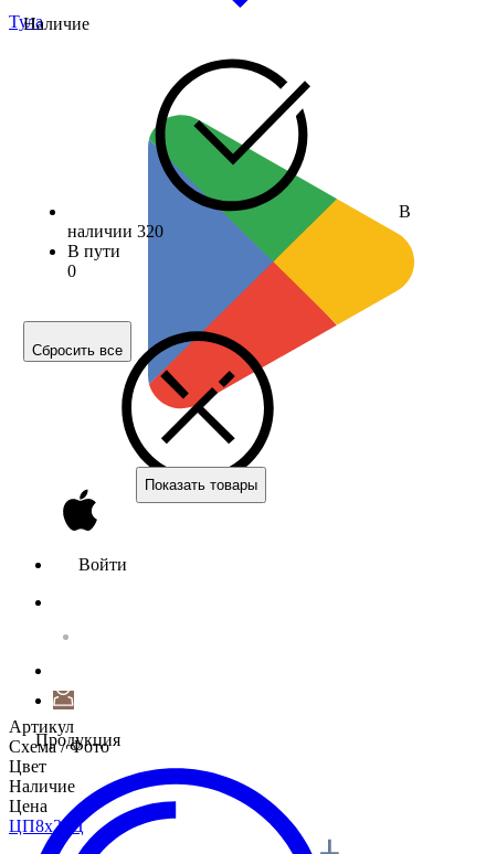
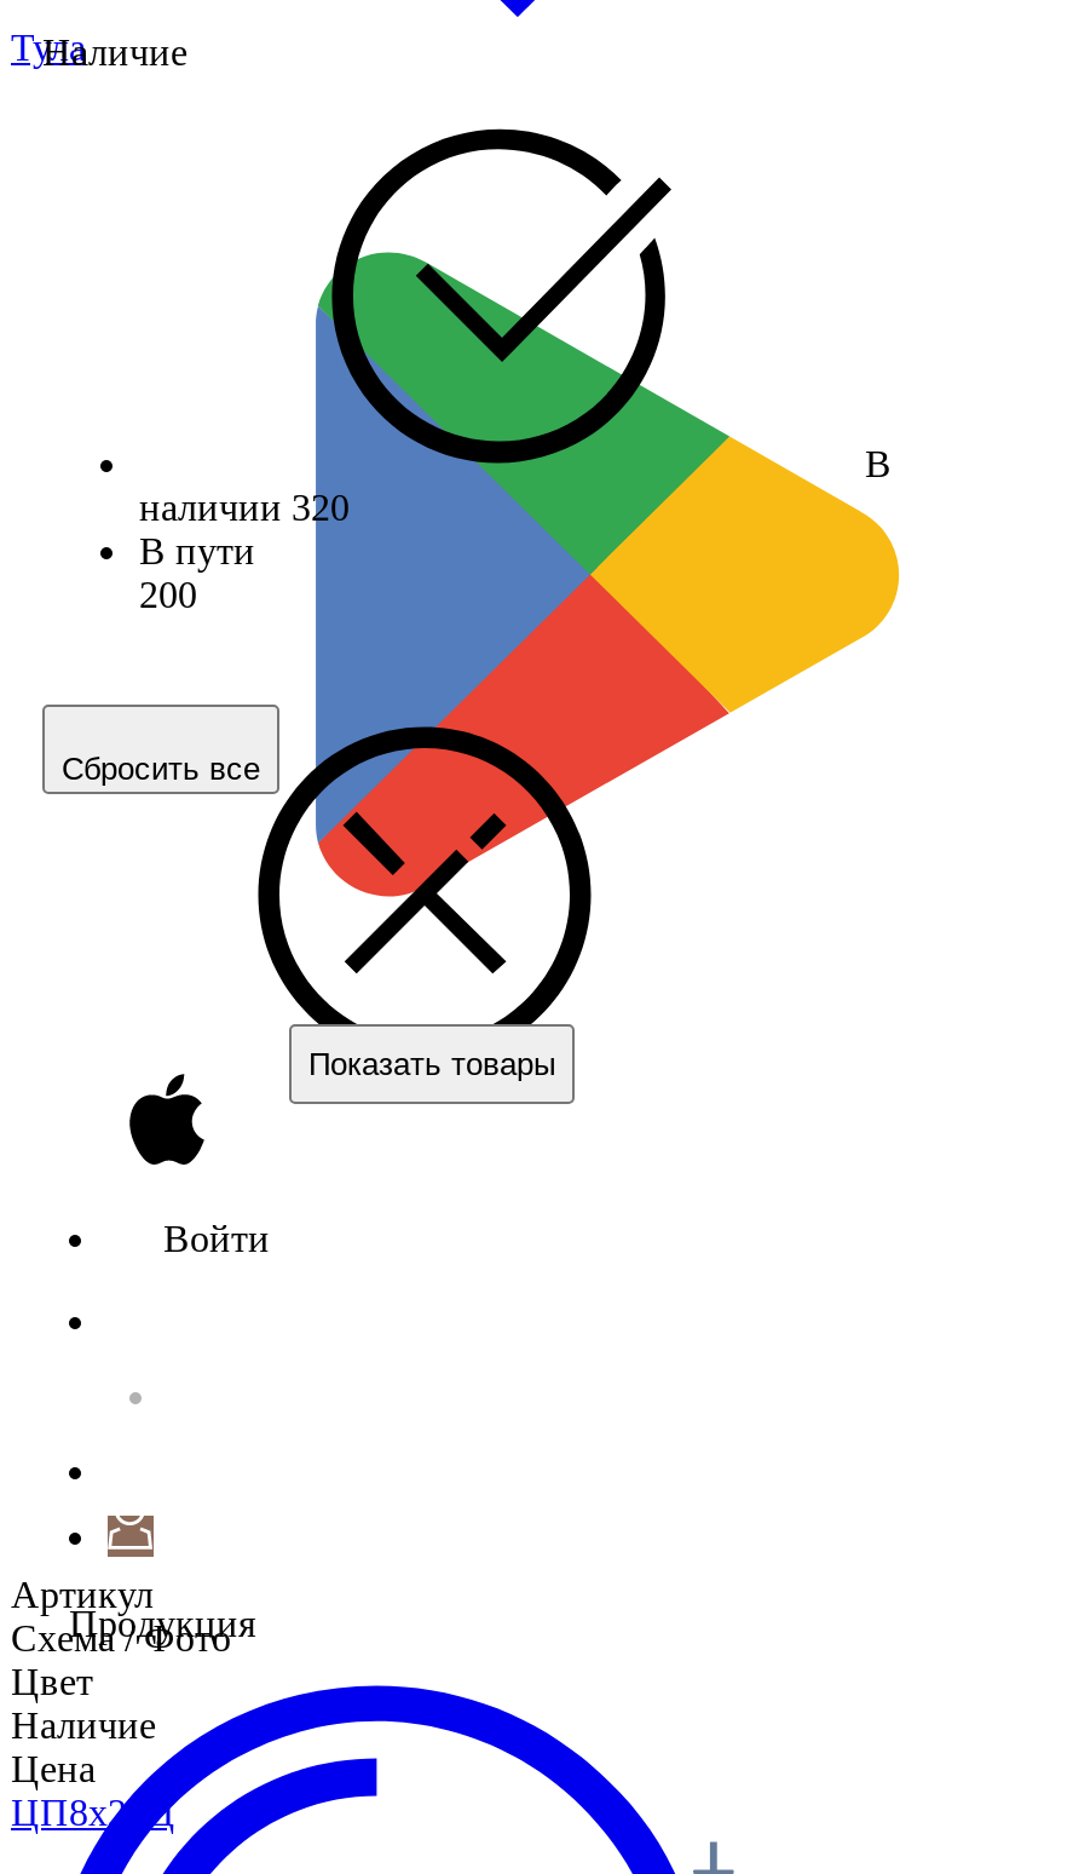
- 0
+ 200
